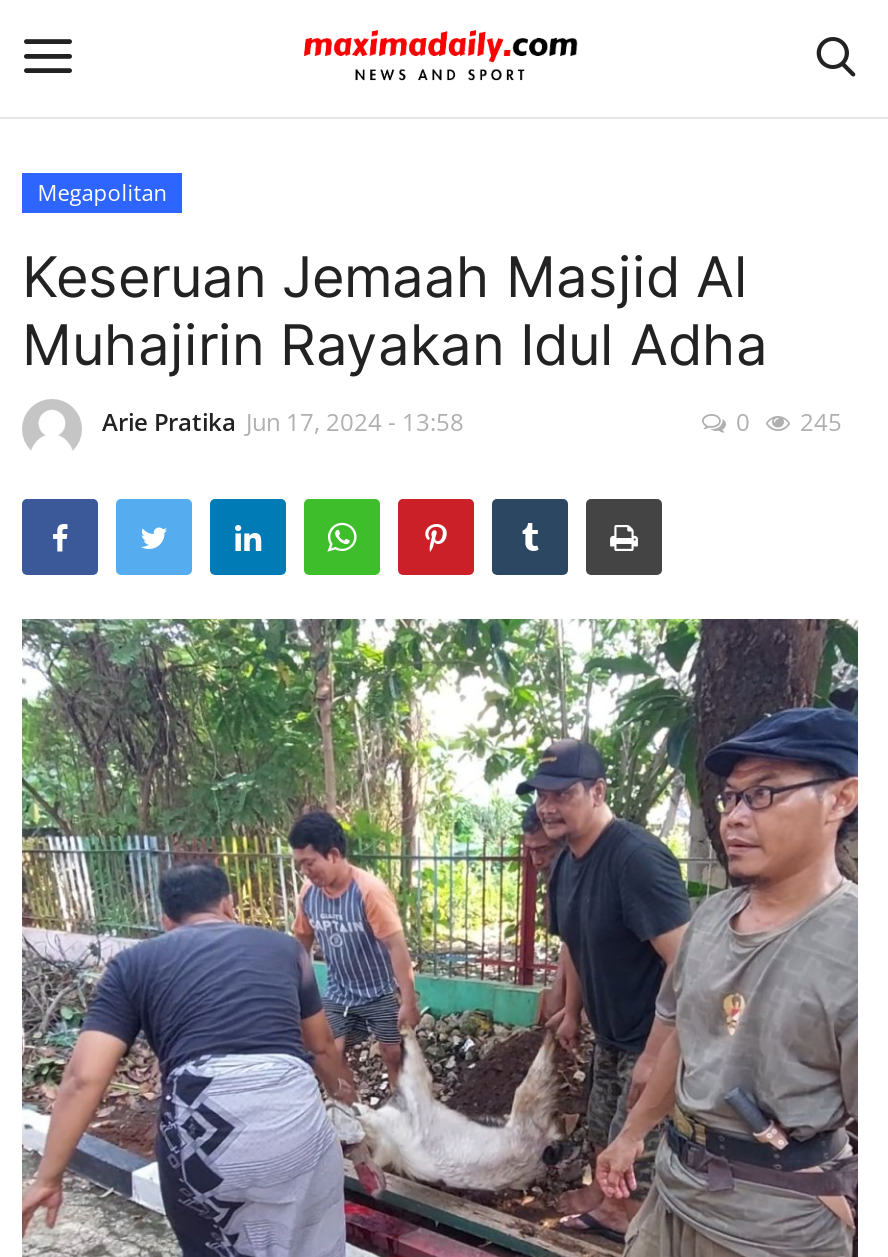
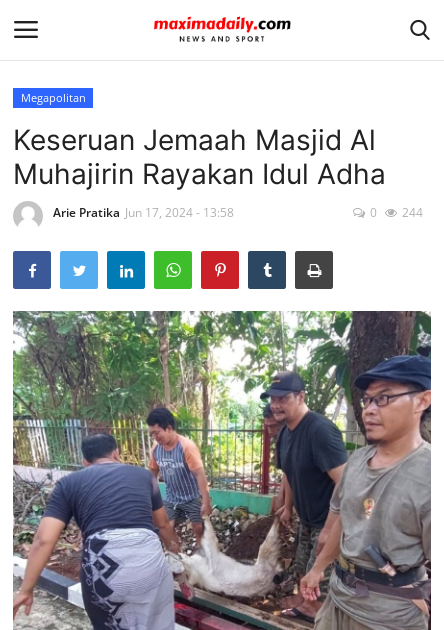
- 0 245
+ 0 244
